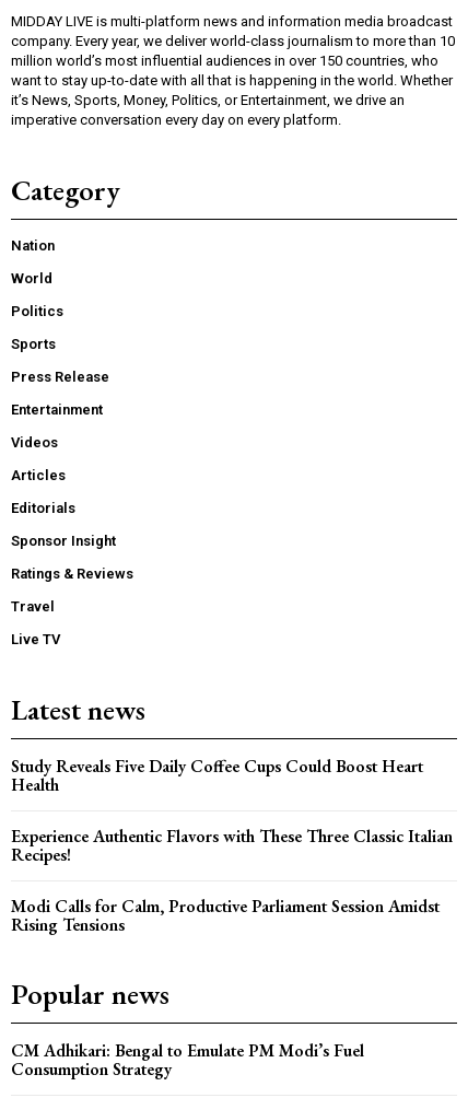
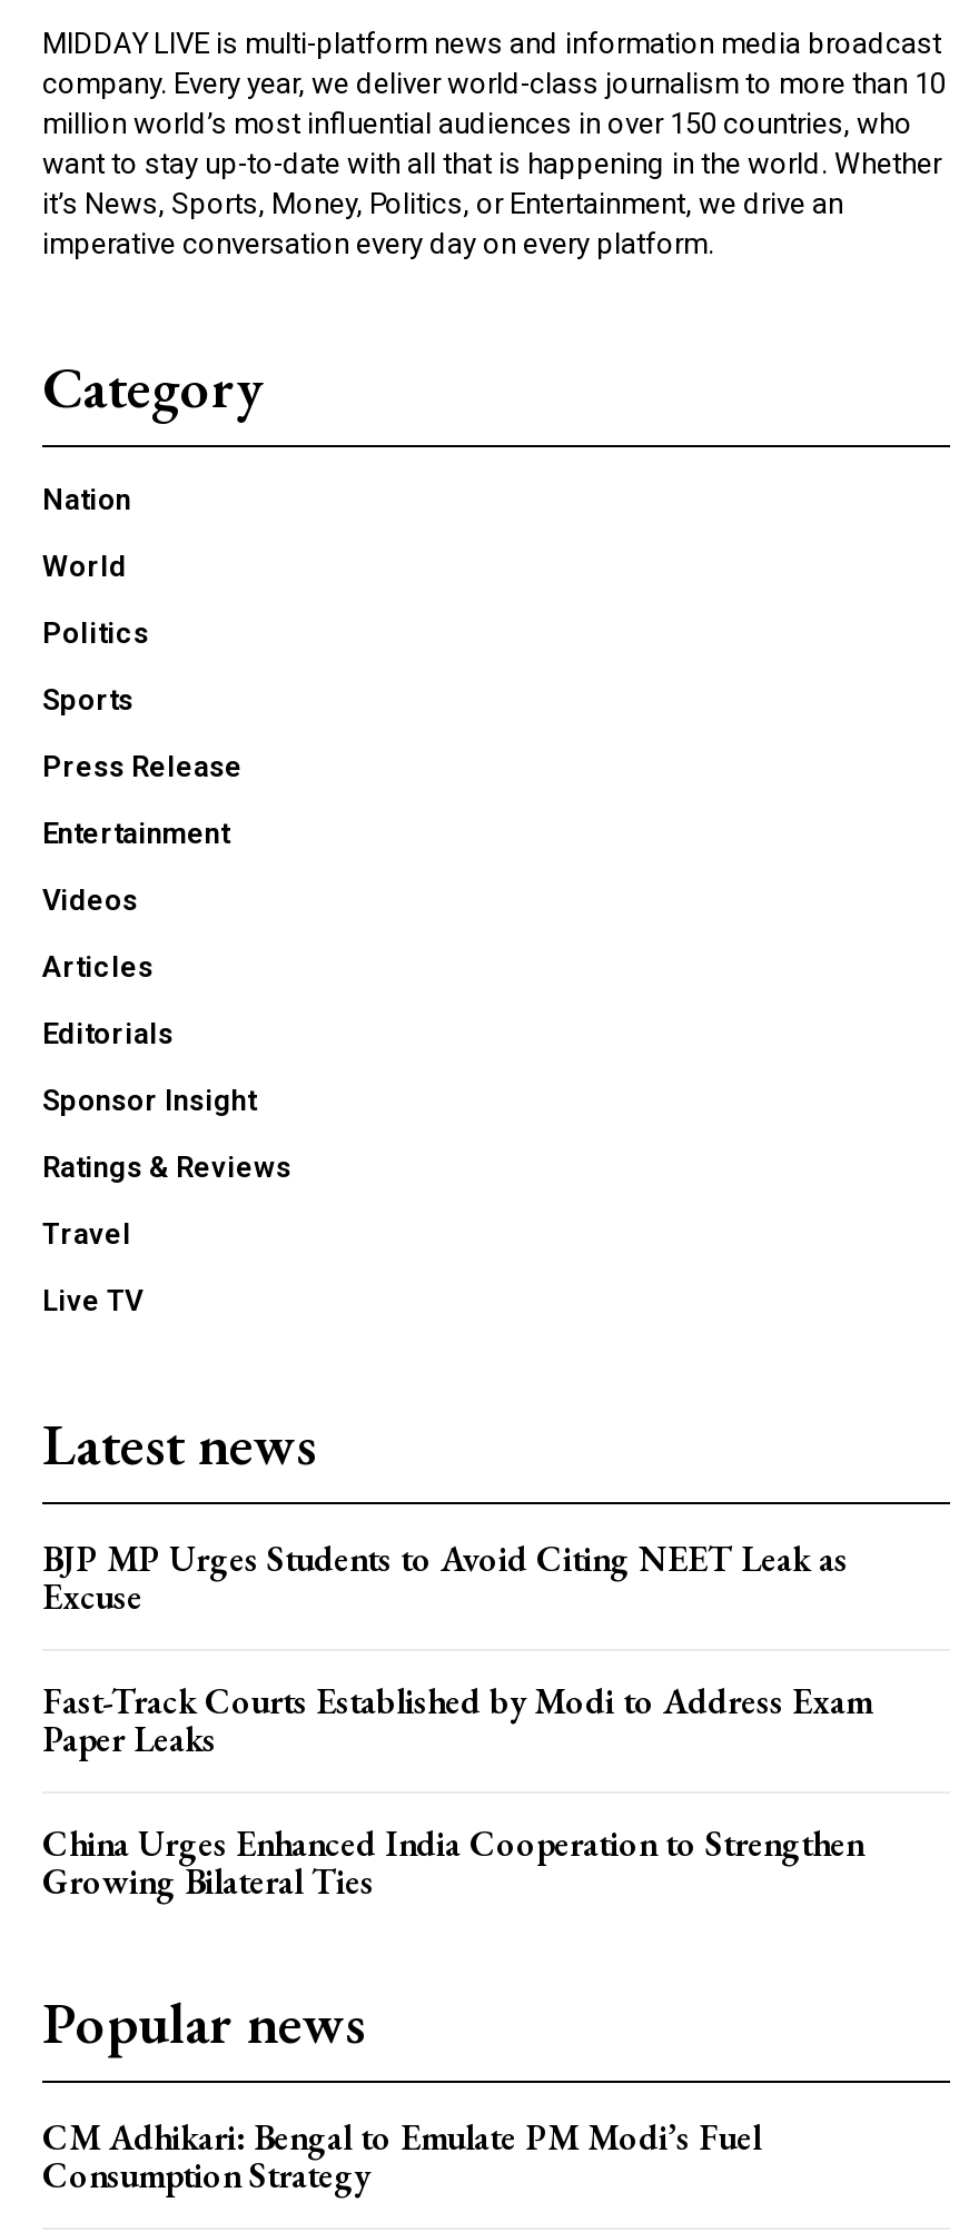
- Study Reveals Five Daily Coffee Cups Could Boost Heart
- Health
+ BJP MP Urges Students to Avoid Citing NEET Leak as
+ Excuse

- Experience Authentic Flavors with These Three Classic Italian
- Recipes!
+ Fast-Track Courts Established by Modi to Address Exam
+ Paper Leaks

- Modi Calls for Calm, Productive Parliament Session Amidst
- Rising Tensions
+ China Urges Enhanced India Cooperation to Strengthen
+ Growing Bilateral Ties
